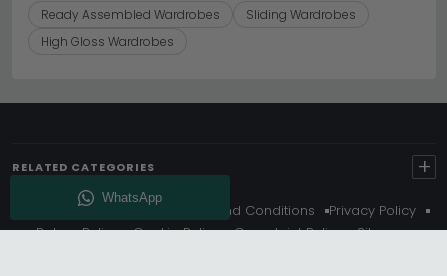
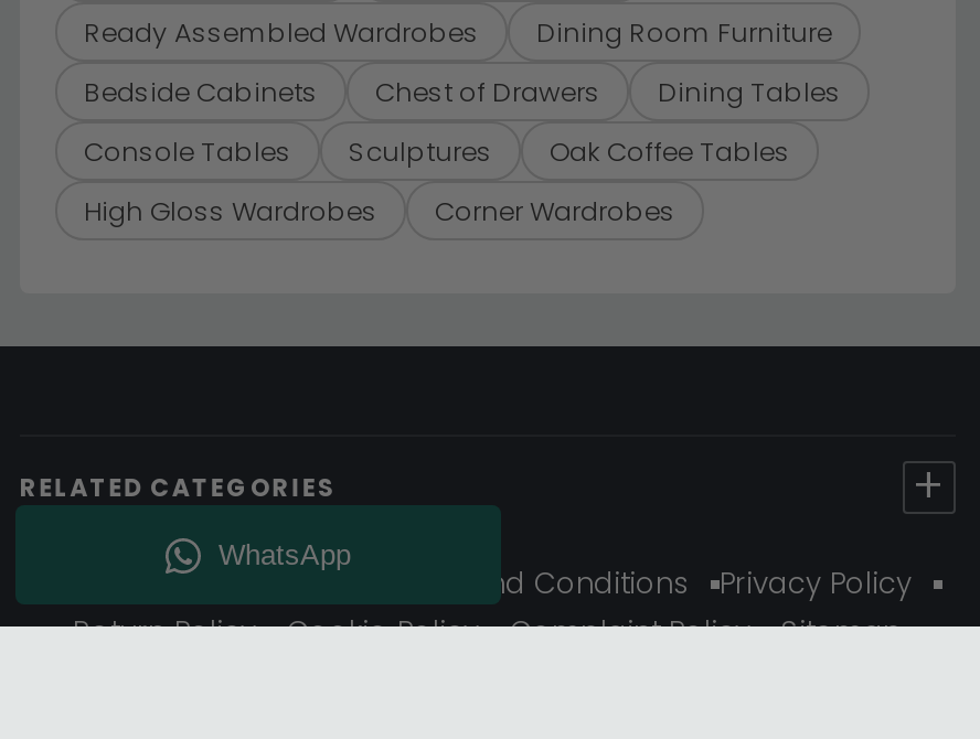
- Sliding Wardrobes
+ Dining Room Furniture
+ Bedside Cabinets
+ Chest of Drawers
+ Dining Tables
+ Console Tables
+ Sculptures
+ Oak Coffee Tables

+ Corner Wardrobes
